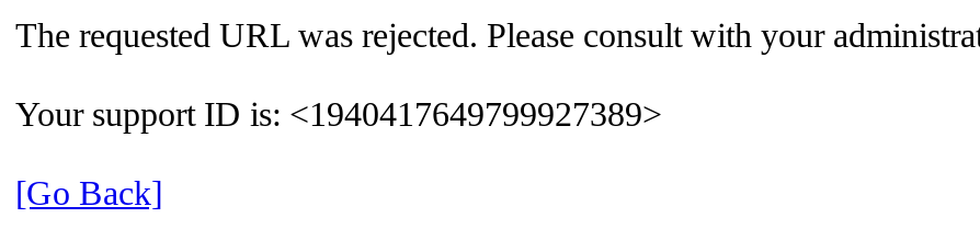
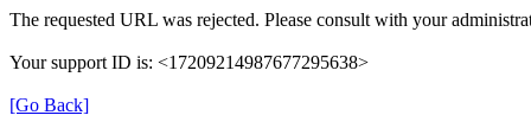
- Your support ID is: <1940417649799927389>
+ Your support ID is: <17209214987677295638>
